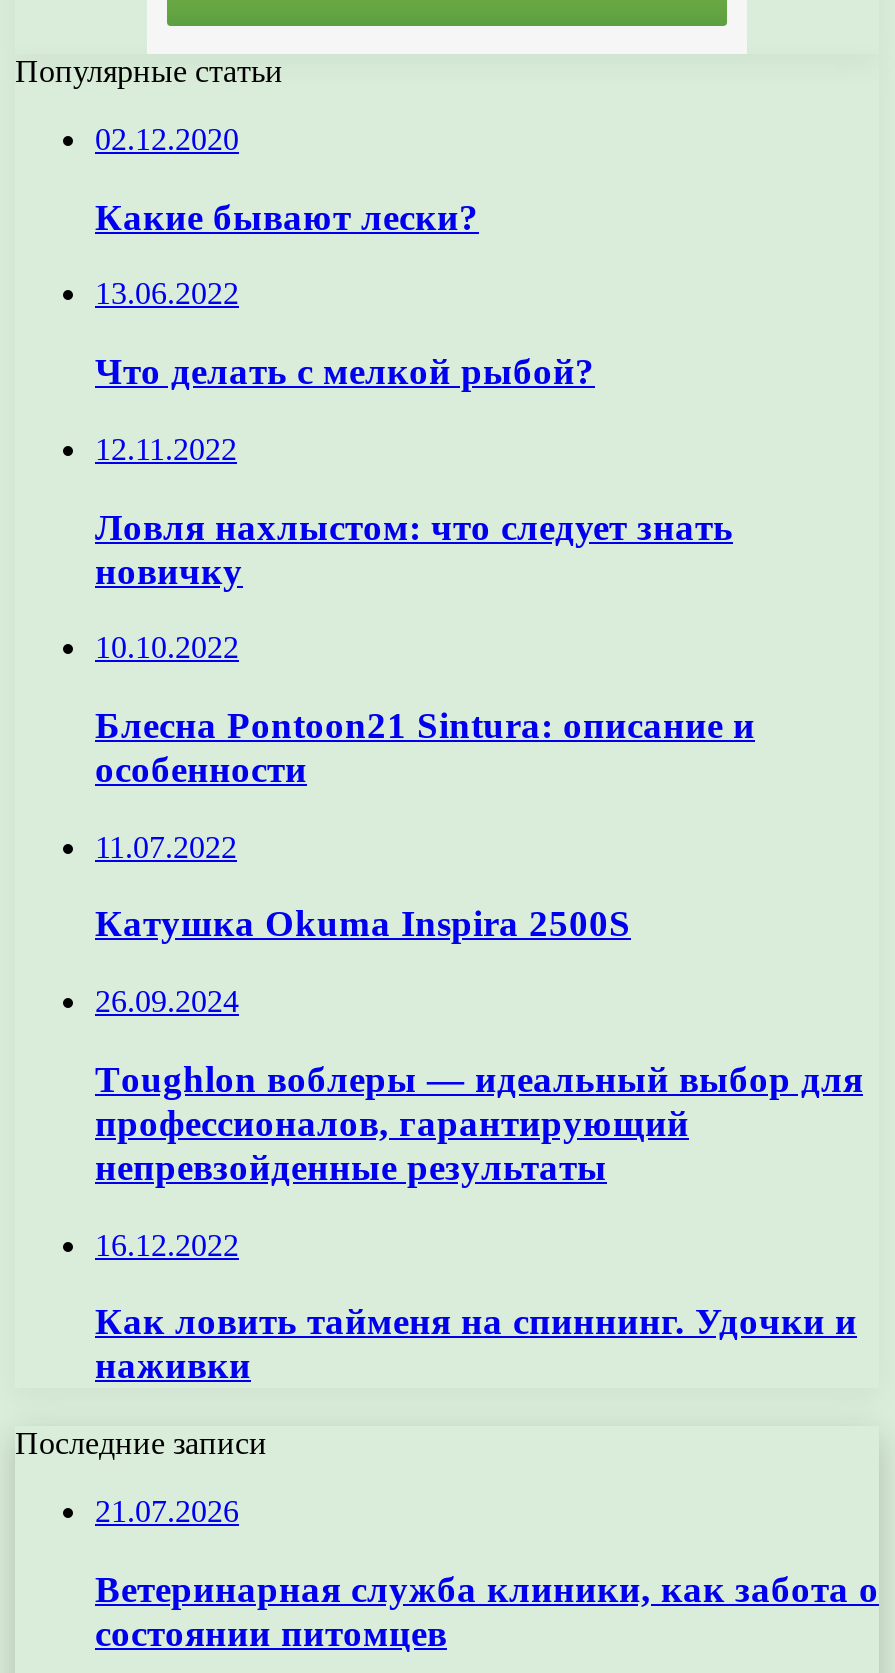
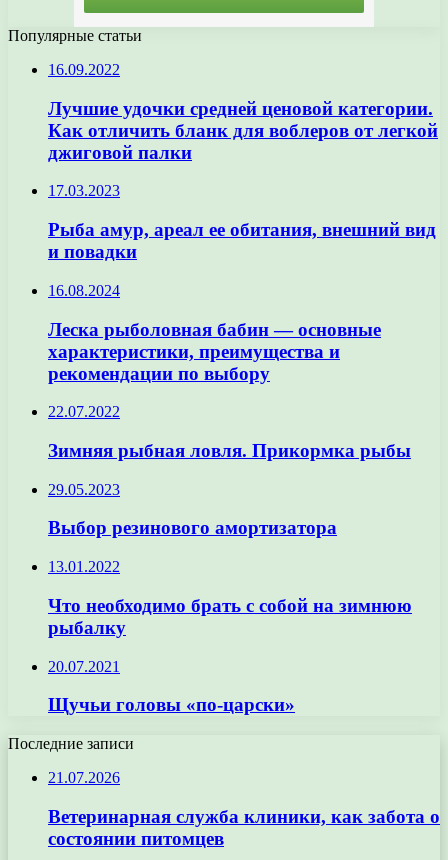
- 02.12.2020
+ 16.09.2022

- Какие бывают лески?
+ Лучшие удочки средней ценовой категории.
+ Как отличить бланк для воблеров от легкой
+ джиговой палки

- 13.06.2022
+ 17.03.2023

- Что делать с мелкой рыбой?
+ Рыба амур, ареал ее обитания, внешний вид
+ и повадки

- 12.11.2022
+ 16.08.2024

- Ловля нахлыстом: что следует знать
- новичку
+ Леска рыболовная бабин — основные
+ характеристики, преимущества и
+ рекомендации по выбору

- 10.10.2022
+ 22.07.2022

- Блесна Pontoon21 Sintura: описание и
- особенности
+ Зимняя рыбная ловля. Прикормка рыбы

- 11.07.2022
+ 29.05.2023

- Катушка Okuma Inspira 2500S
+ Выбор резинового амортизатора

- 26.09.2024
+ 13.01.2022

- Тoughlon воблеры — идеальный выбор для
- профессионалов, гарантирующий
- непревзойденные результаты
+ Что необходимо брать с собой на зимнюю
+ рыбалку

- 16.12.2022
+ 20.07.2021

- Как ловить тайменя на спиннинг. Удочки и
- наживки
+ Щучьи головы «по-царски»
